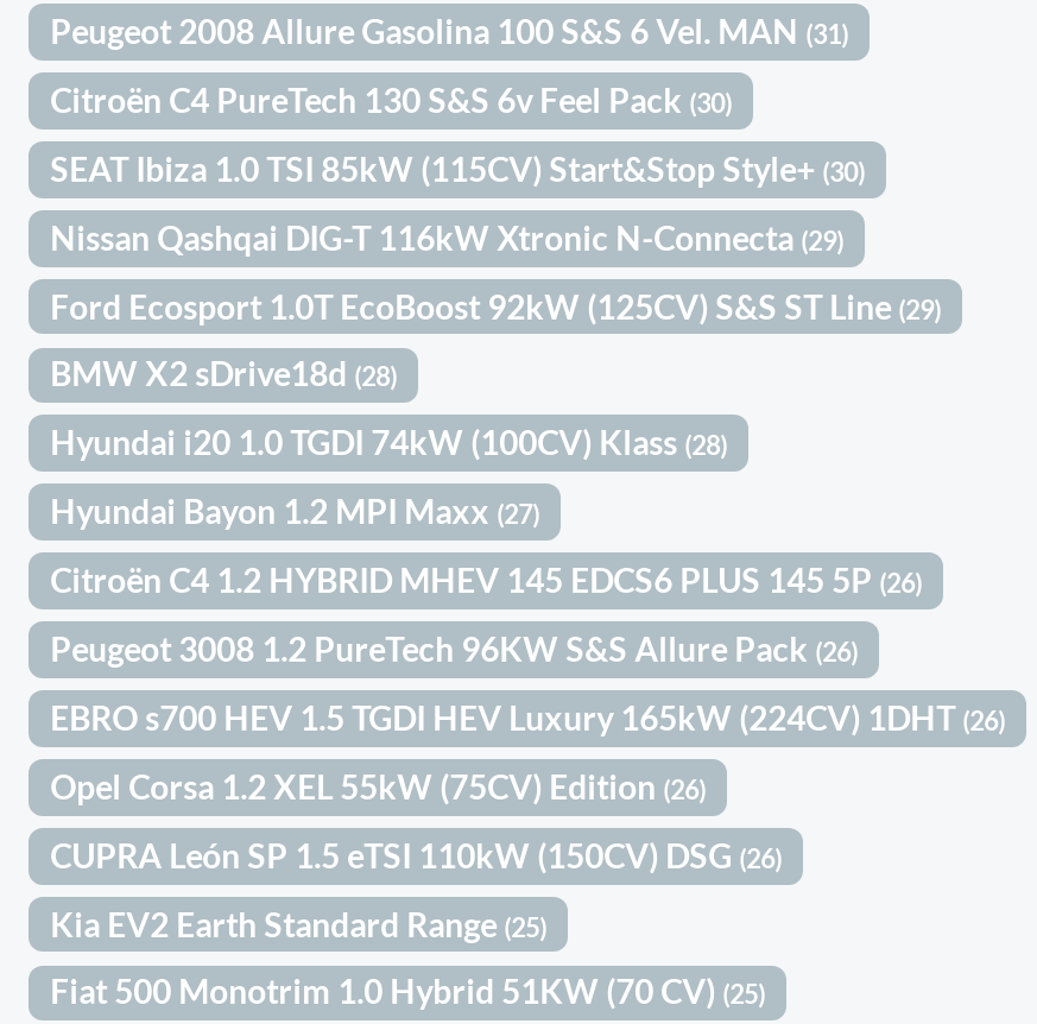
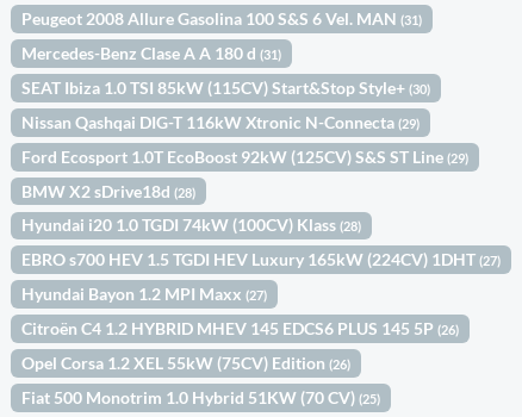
- Citroën C4 PureTech 130 S&S 6v Feel Pack (30)
+ Mercedes-Benz Clase A A 180 d (31)

+ EBRO s700 HEV 1.5 TGDI HEV Luxury 165kW (224CV) 1DHT (27)

moved down: Hyundai Bayon 1.2 MPI Maxx (27) | Citroën C4 1.2 HYBRID MHEV 145 EDCS6 PLUS 145 5P (26)

- Peugeot 3008 1.2 PureTech 96KW S&S Allure Pack (26)
- EBRO s700 HEV 1.5 TGDI HEV Luxury 165kW (224CV) 1DHT (26)

- CUPRA León SP 1.5 eTSI 110kW (150CV) DSG (26)
- Kia EV2 Earth Standard Range (25)
